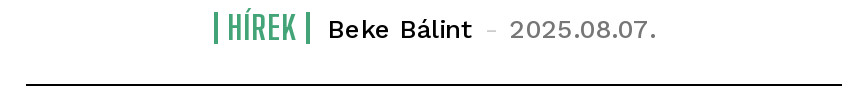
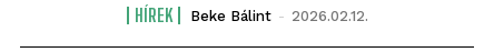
- HÍREK Beke Bálint - 2025.08.07.
+ HÍREK Beke Bálint - 2026.02.12.
